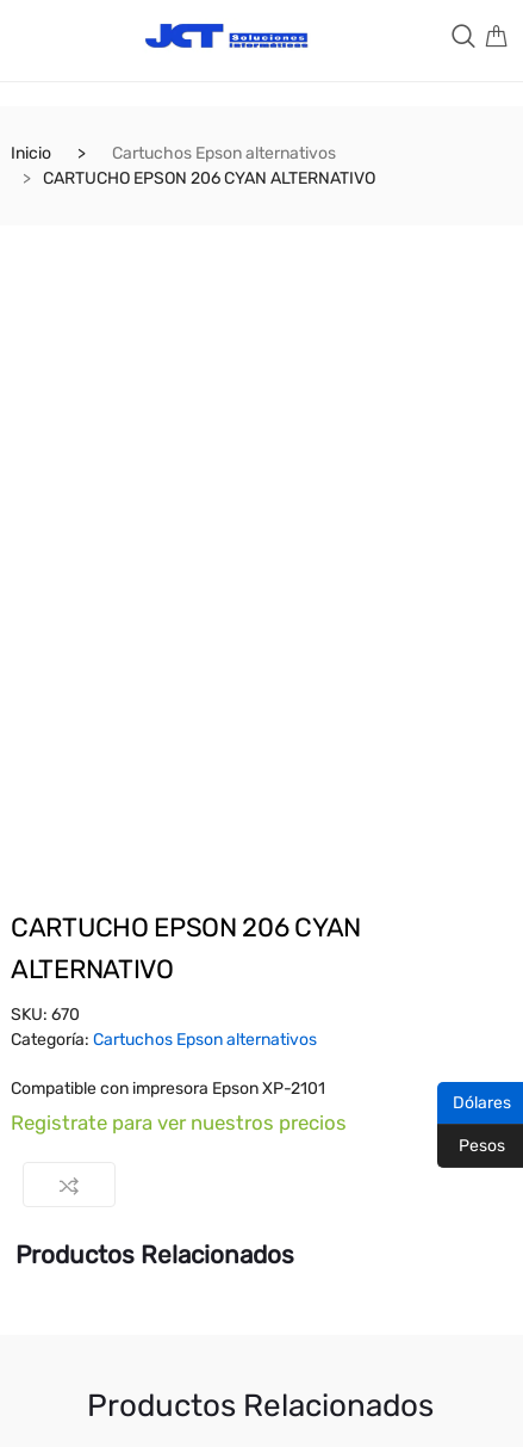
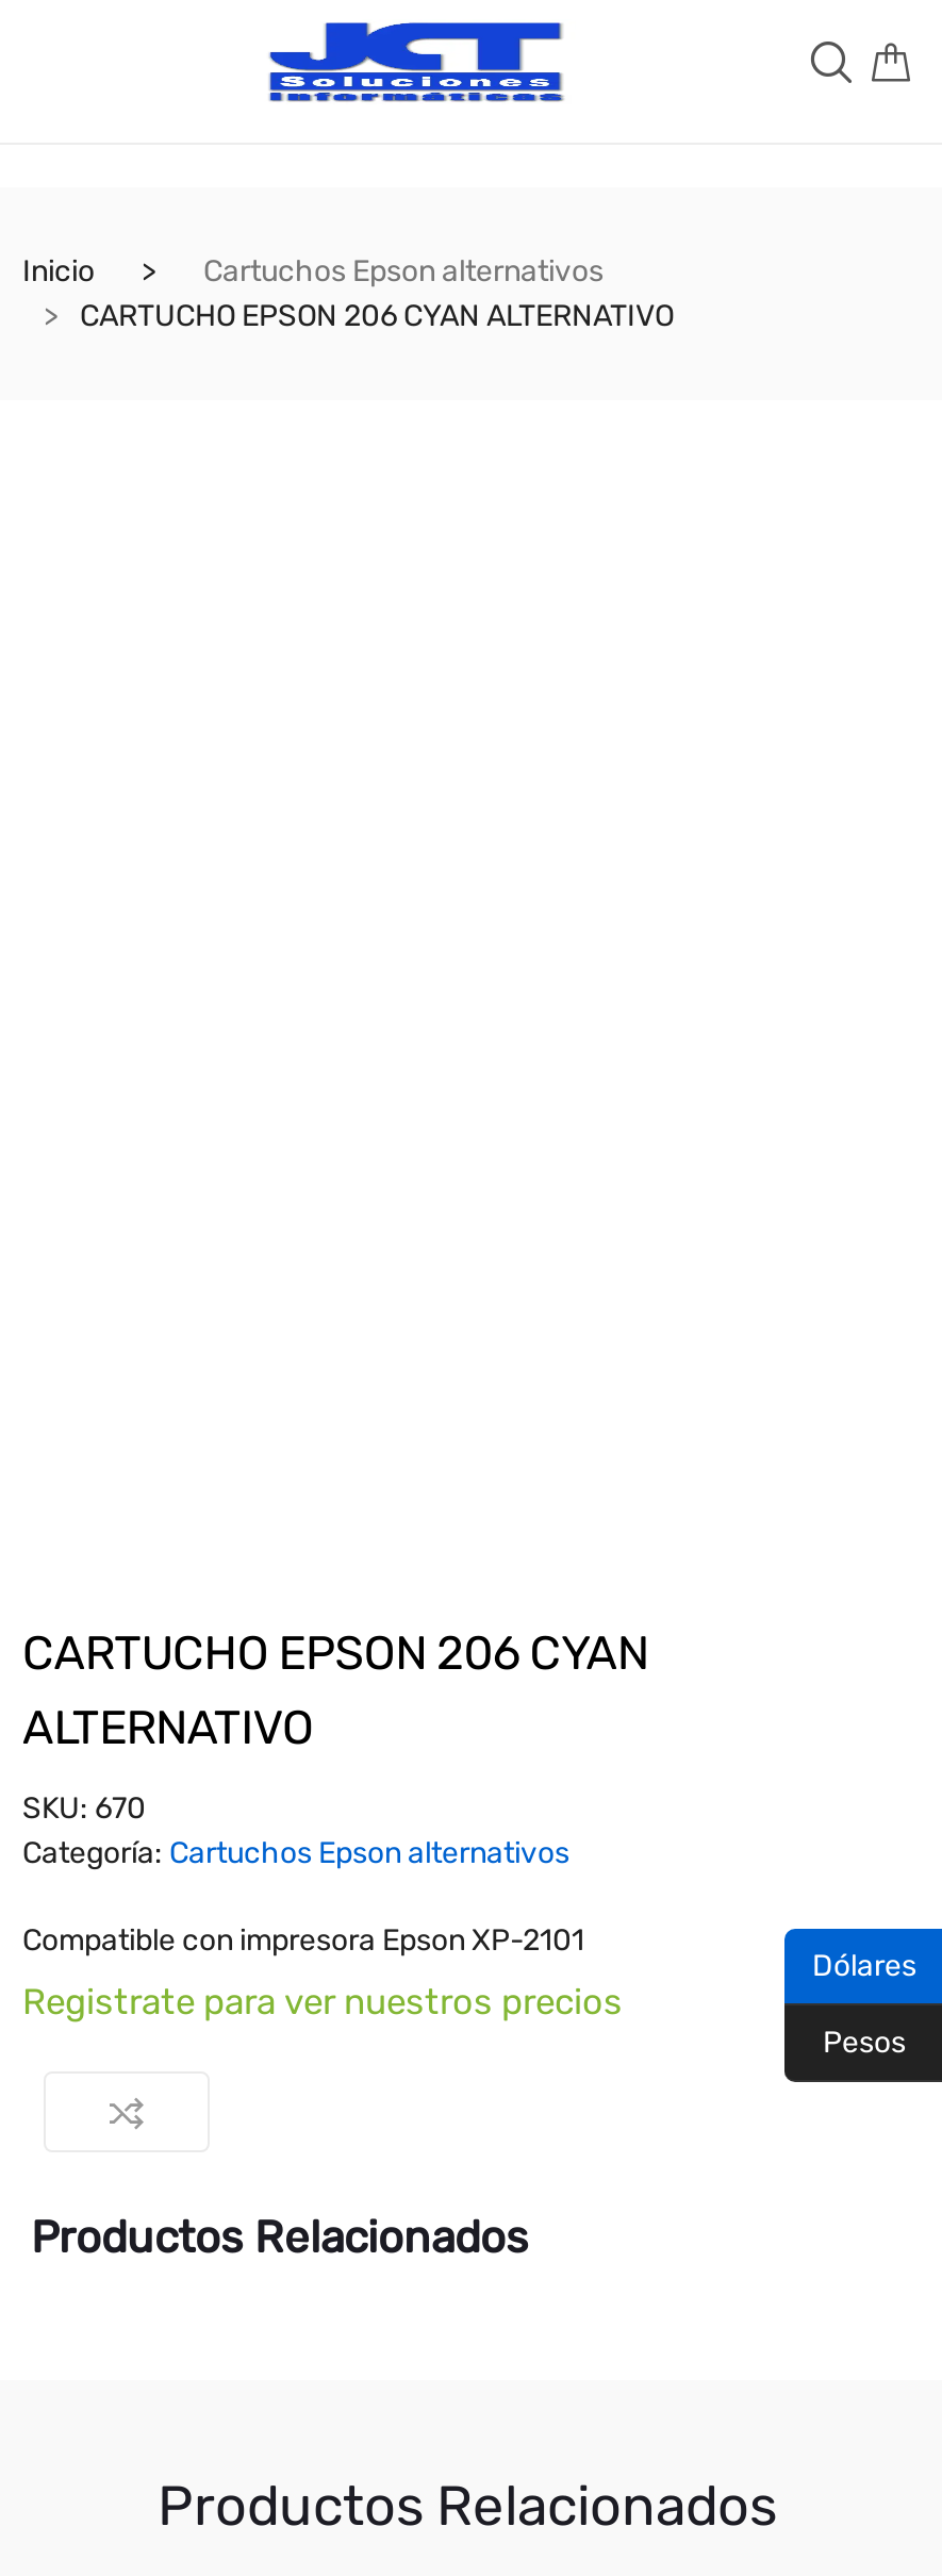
- [image]
+ [image]
